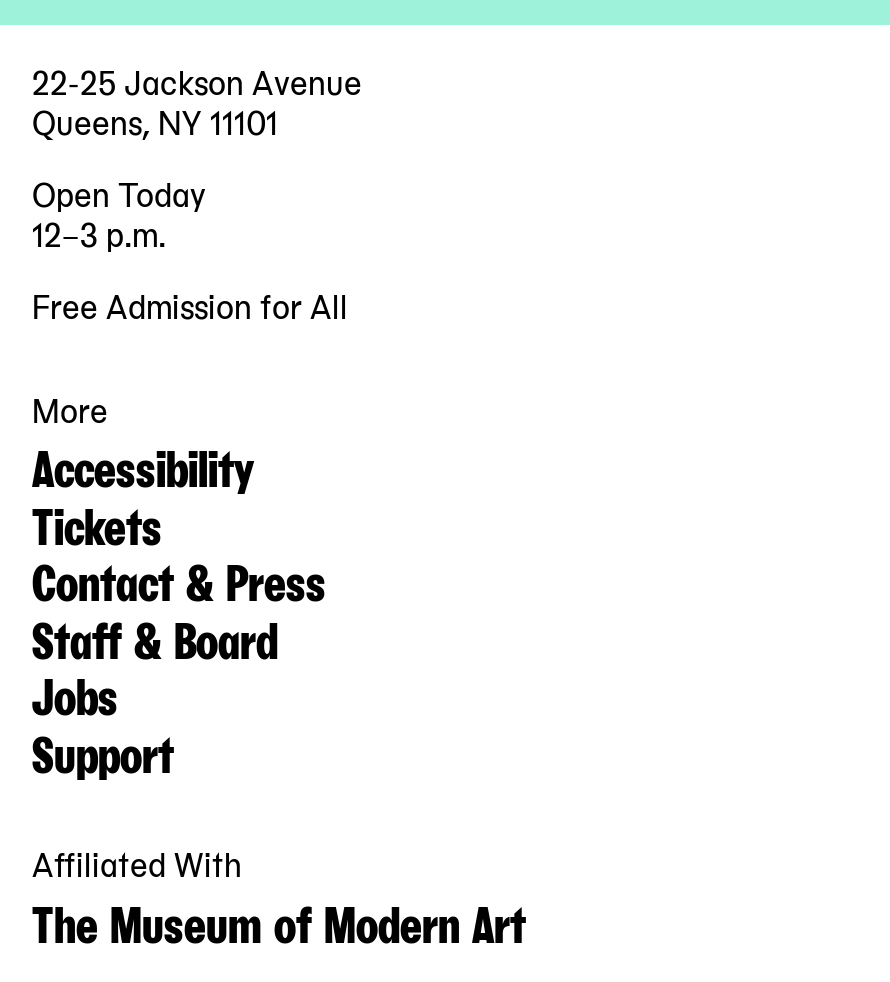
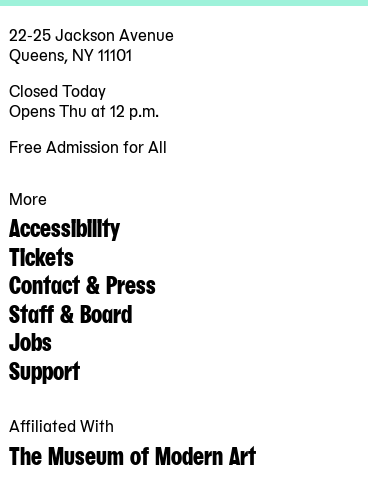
- Open Today
- 12–3 p.m.
+ Closed Today
+ Opens Thu at 12 p.m.
